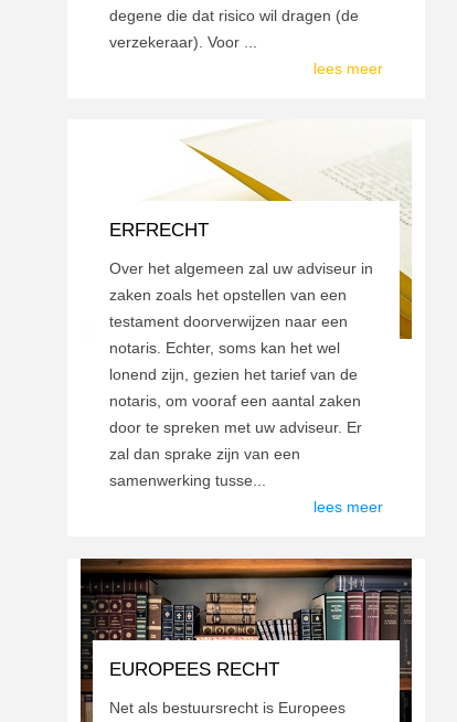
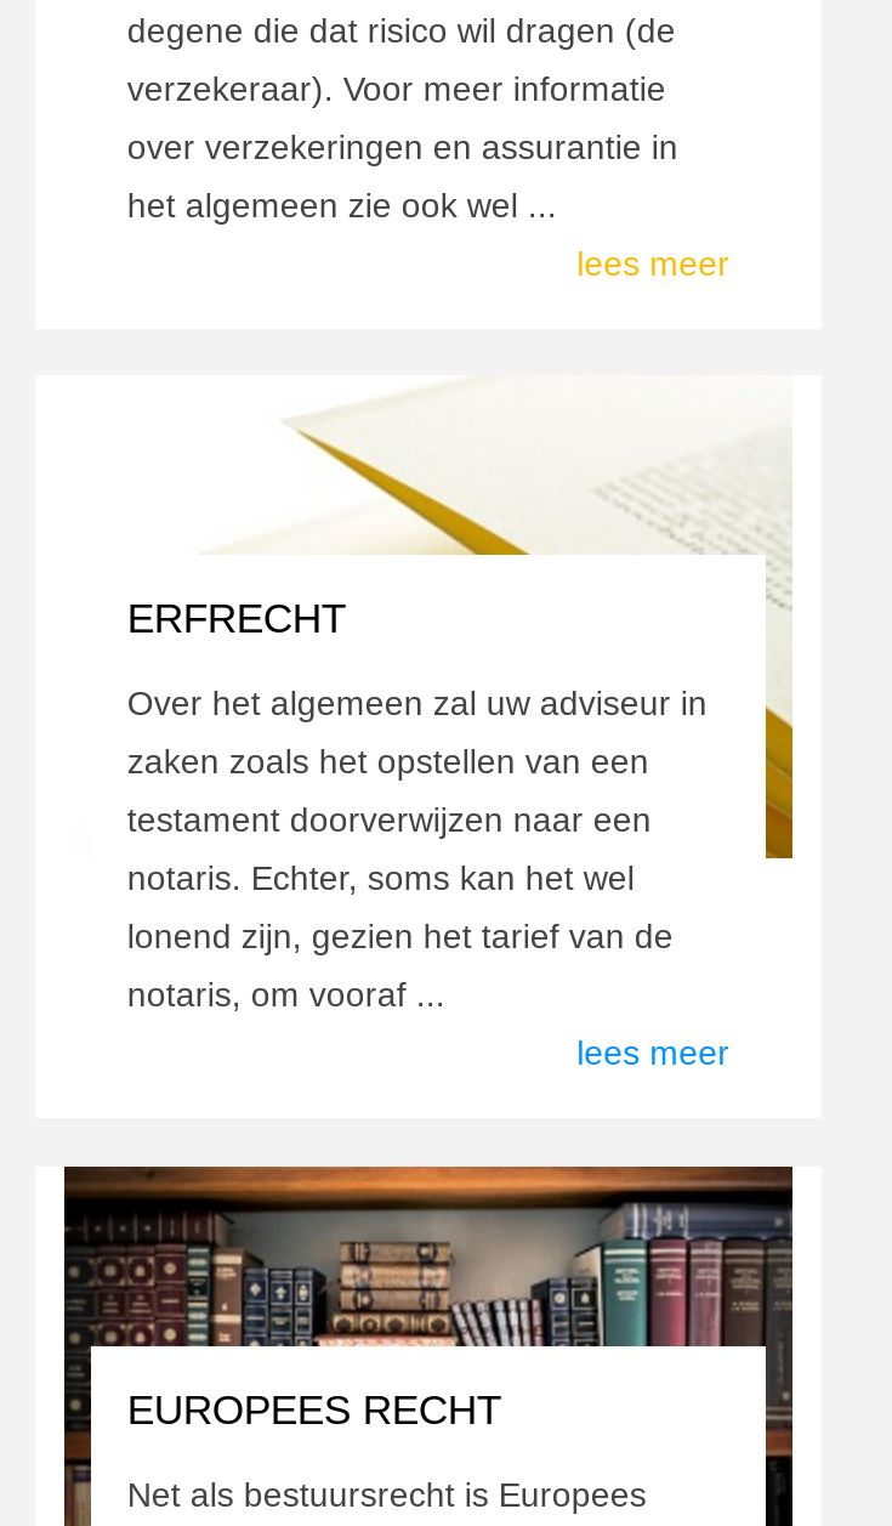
- verzekeraar). Voor ...
+ verzekeraar). Voor meer informatie
+ over verzekeringen en assurantie in
+ het algemeen zie ook wel ...

moved down: [image] | lees meer | ERFRECHT | Over het algemeen zal uw adviseur in | zaken zoals het opstellen van een | testament doorverwijzen naar een | notaris. Echter, soms kan het wel | lonend zijn, gezien het tarief van de

- notaris, om vooraf een aantal zaken
- door te spreken met uw adviseur. Er
- zal dan sprake zijn van een
- samenwerking tusse...
+ notaris, om vooraf ...
